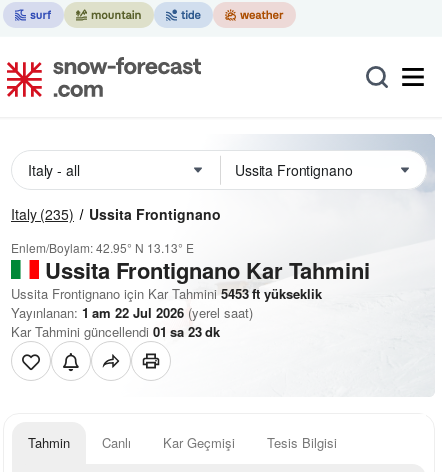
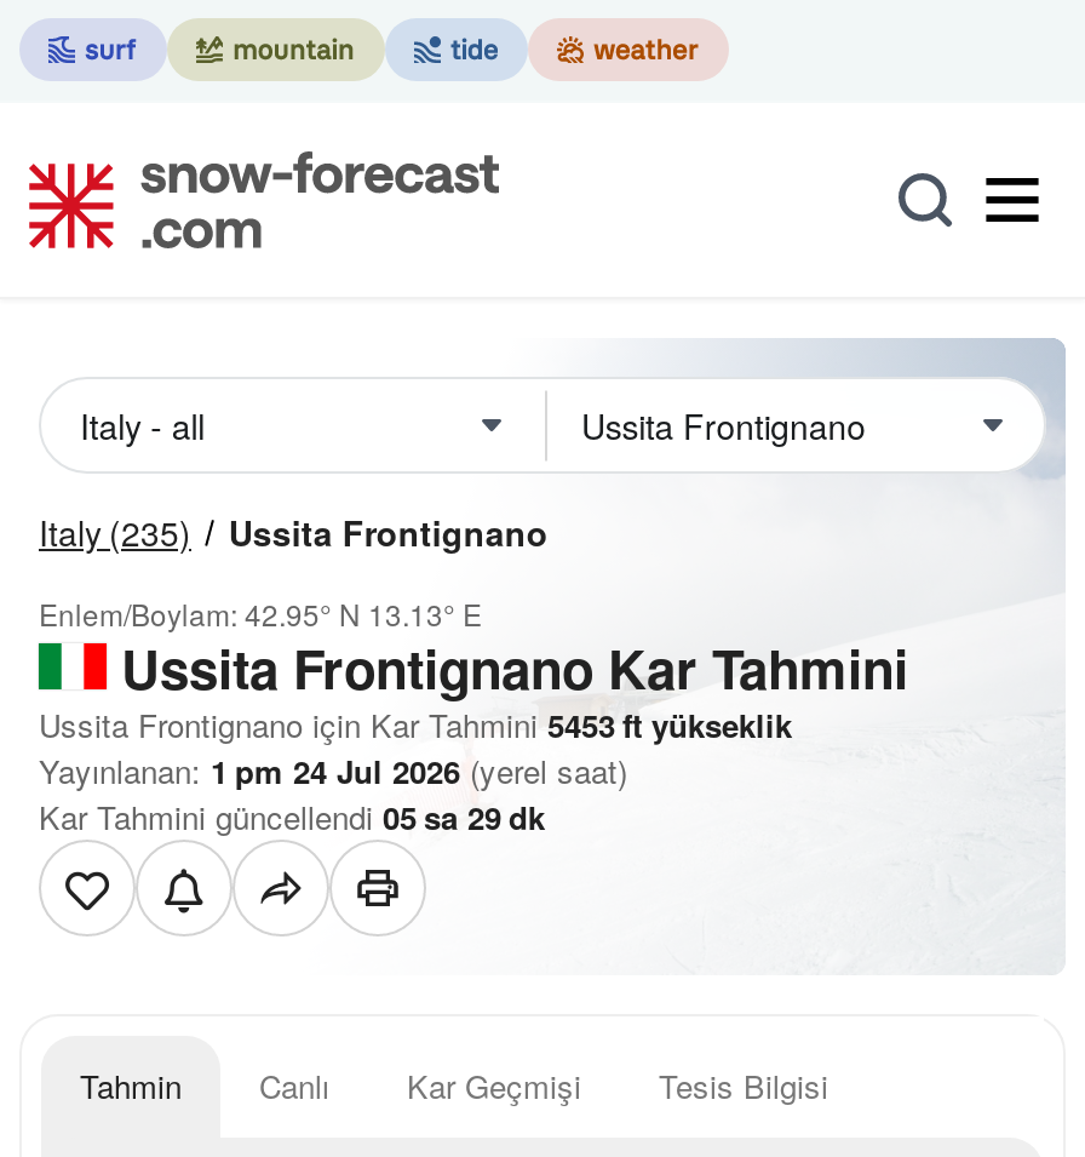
- Yayınlanan: 1 am 22 Jul 2026 (yerel saat)
+ Yayınlanan: 1 pm 24 Jul 2026 (yerel saat)

- Kar Tahmini güncellendi 01 sa 23 dk
+ Kar Tahmini güncellendi 05 sa 29 dk
